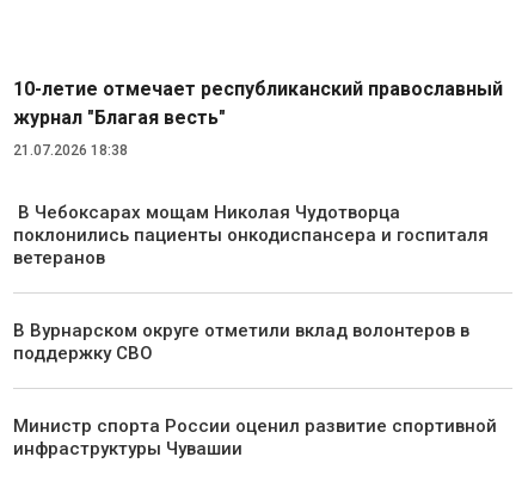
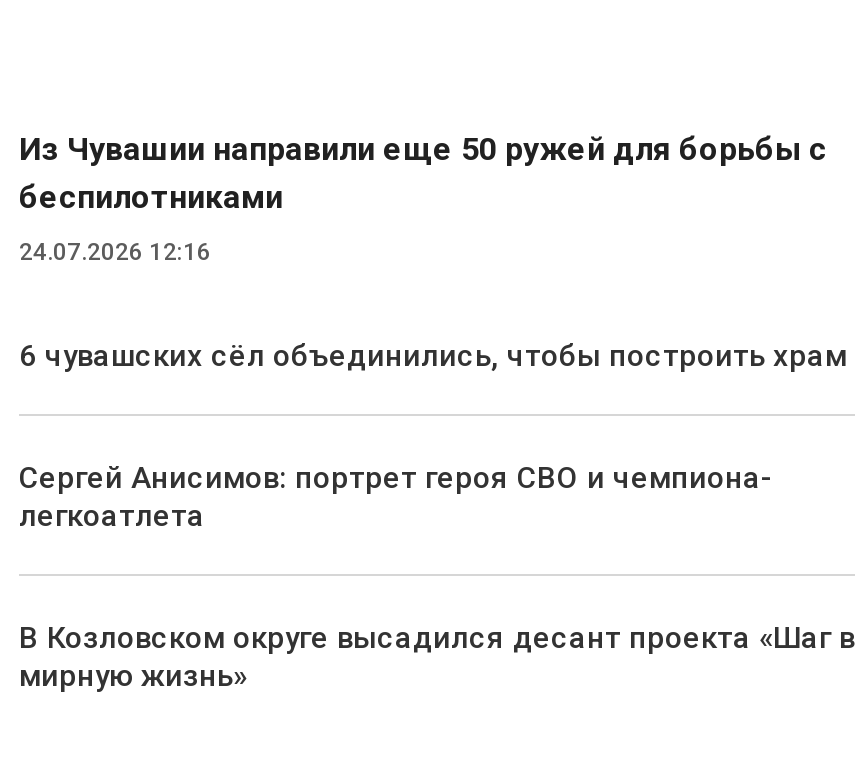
- 10-летие отмечает республиканский православный
- журнал "Благая весть"
+ Из Чувашии направили еще 50 ружей для борьбы с
+ беспилотниками

- 21.07.2026 18:38
+ 24.07.2026 12:16

- В Чебоксарах мощам Николая Чудотворца
- поклонились пациенты онкодиспансера и госпиталя
- ветеранов
+ 6 чувашских сёл объединились, чтобы построить храм

- В Вурнарском округе отметили вклад волонтеров в
- поддержку СВО
+ Сергей Анисимов: портрет героя СВО и чемпиона-
+ легкоатлета

- Министр спорта России оценил развитие спортивной
- инфраструктуры Чувашии
+ В Козловском округе высадился десант проекта «Шаг в
+ мирную жизнь»
